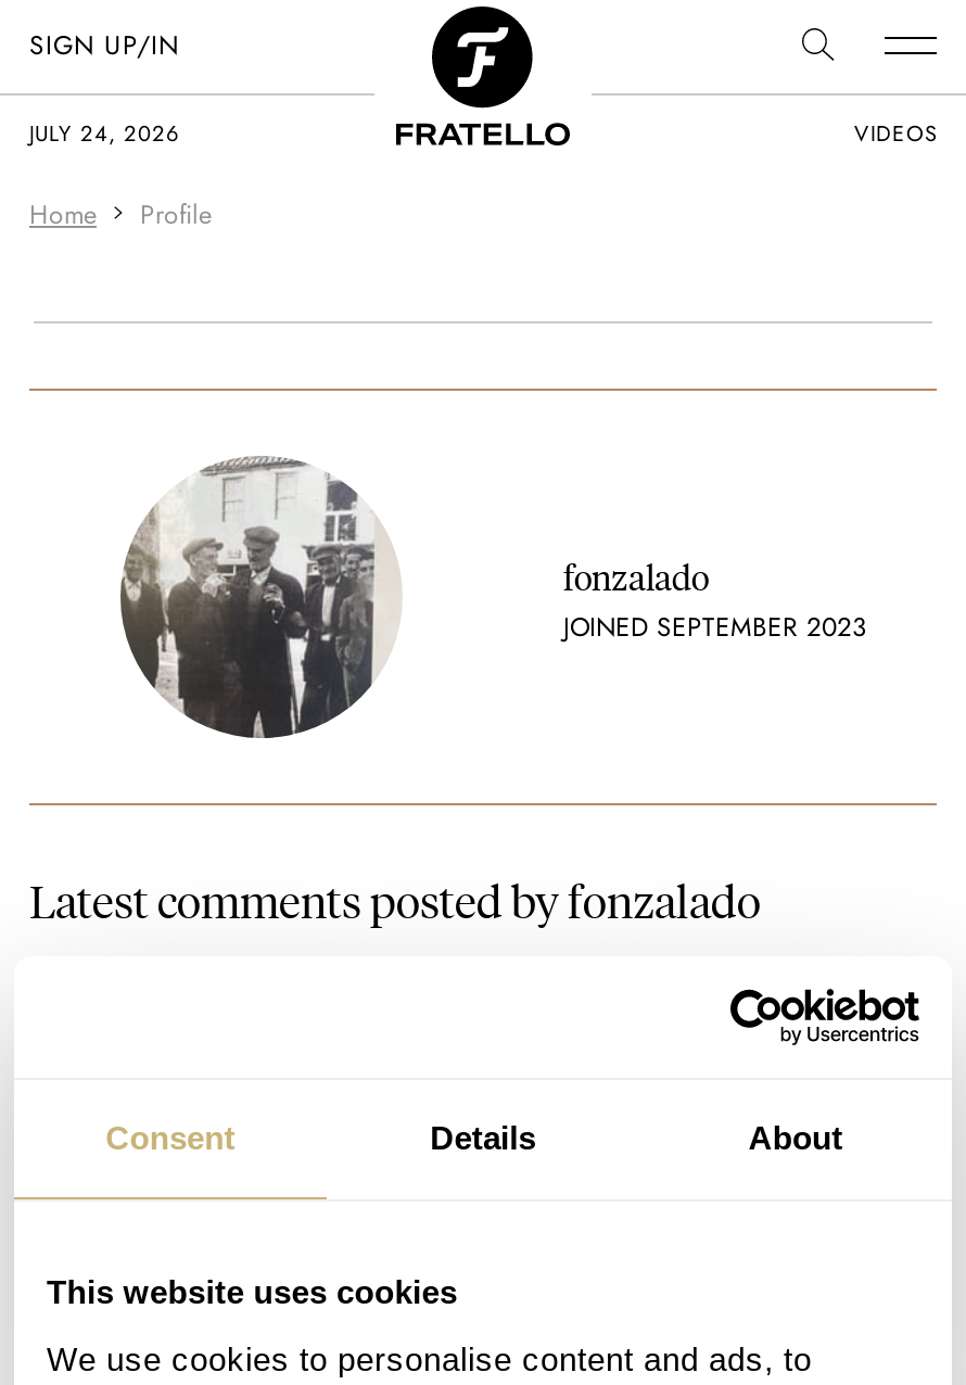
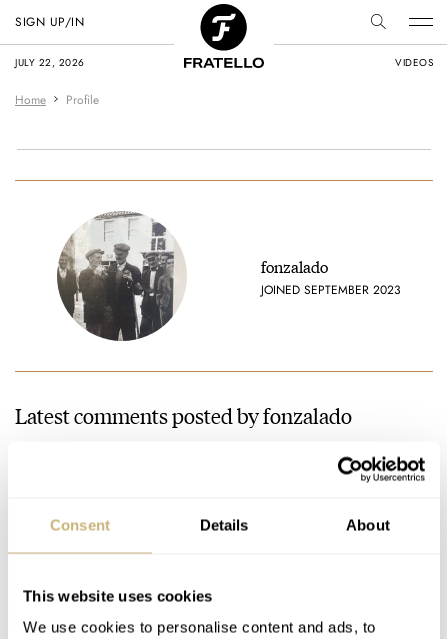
- JULY 24, 2026
+ JULY 22, 2026
